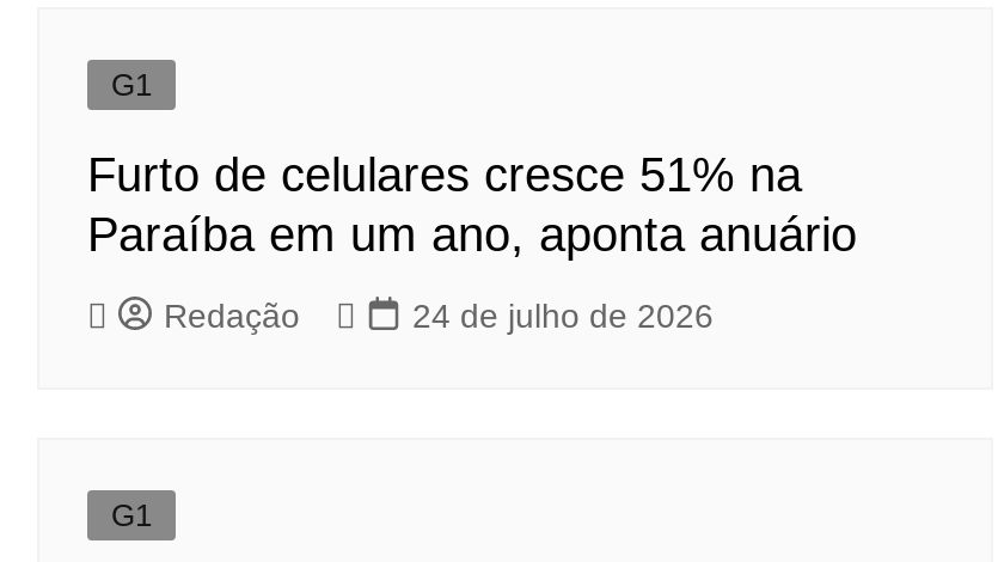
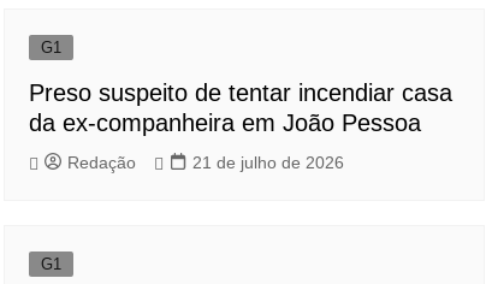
- Furto de celulares cresce 51% na
- Paraíba em um ano, aponta anuário
+ Preso suspeito de tentar incendiar casa
+ da ex-companheira em João Pessoa

- 24 de julho de 2026
+ 21 de julho de 2026
